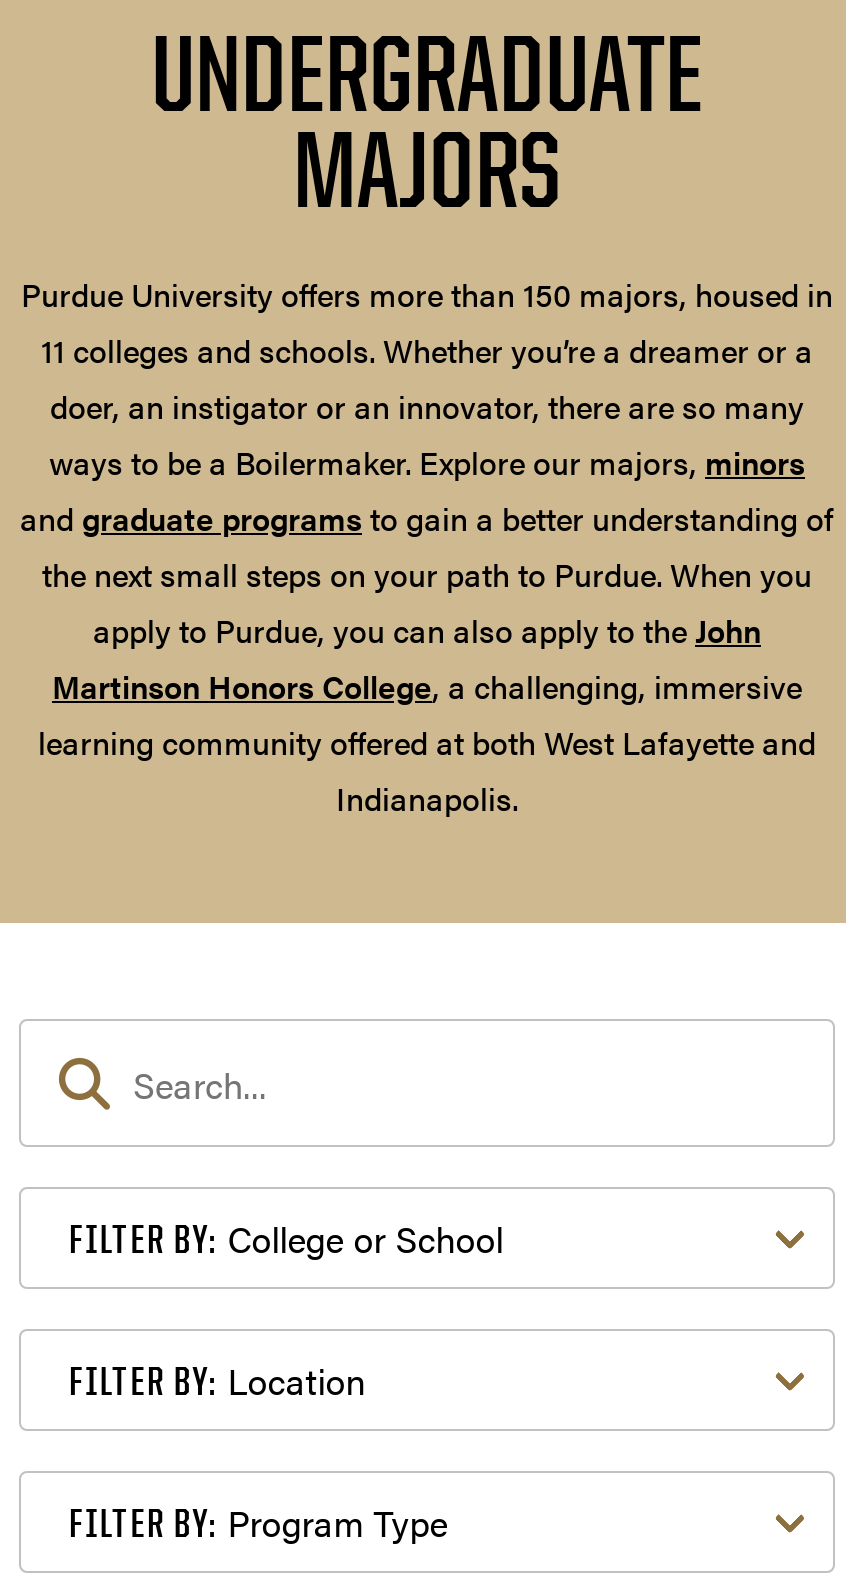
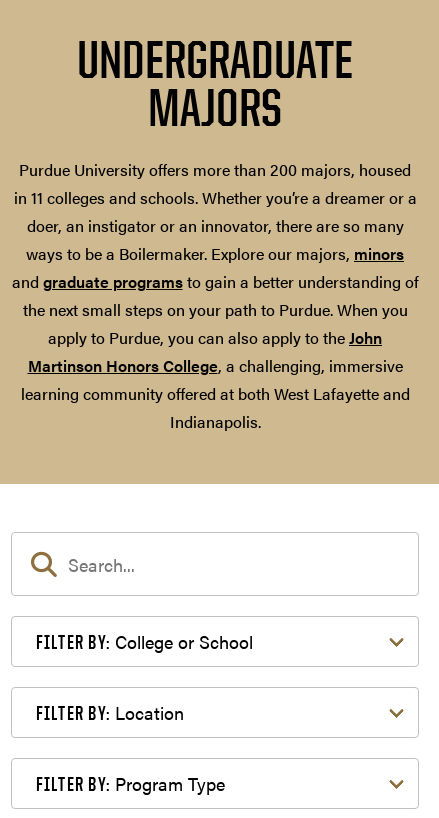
- Purdue University offers more than 150 majors, housed in
- 11 colleges and schools. Whether you’re a dreamer or a
+ Purdue University offers more than 200 majors, housed
+ in 11 colleges and schools. Whether you’re a dreamer or a
